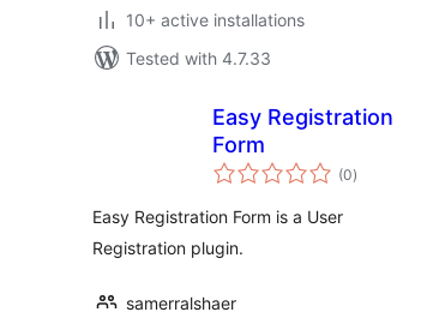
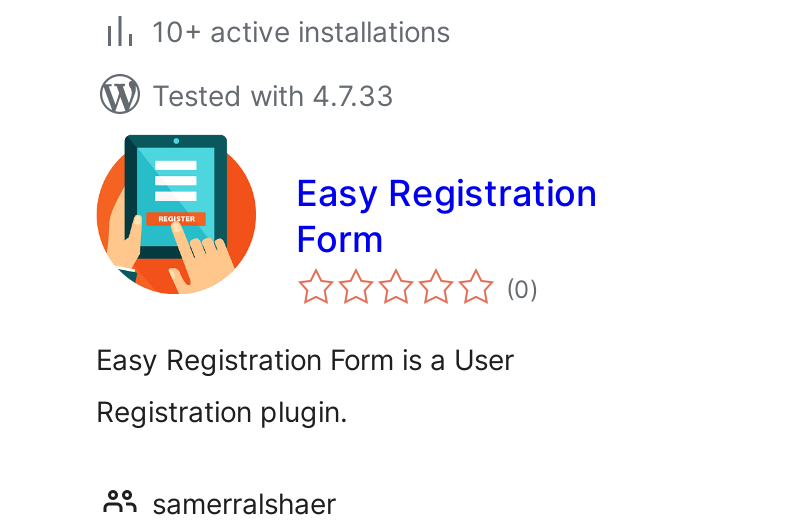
+ [image]
